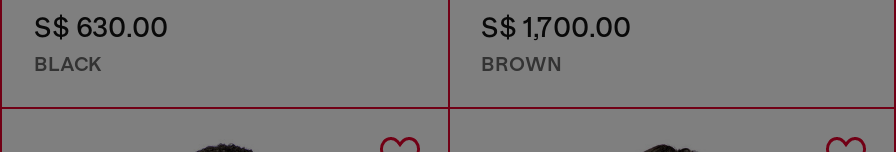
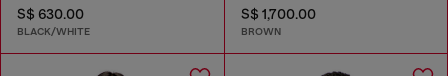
- BLACK
+ BLACK/WHITE
